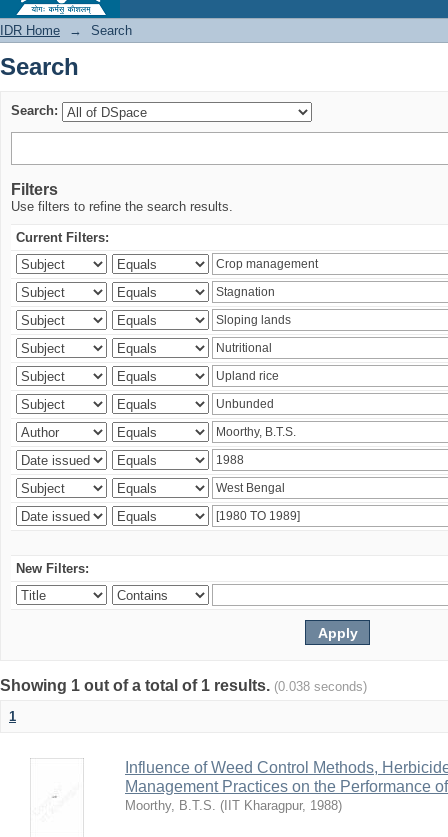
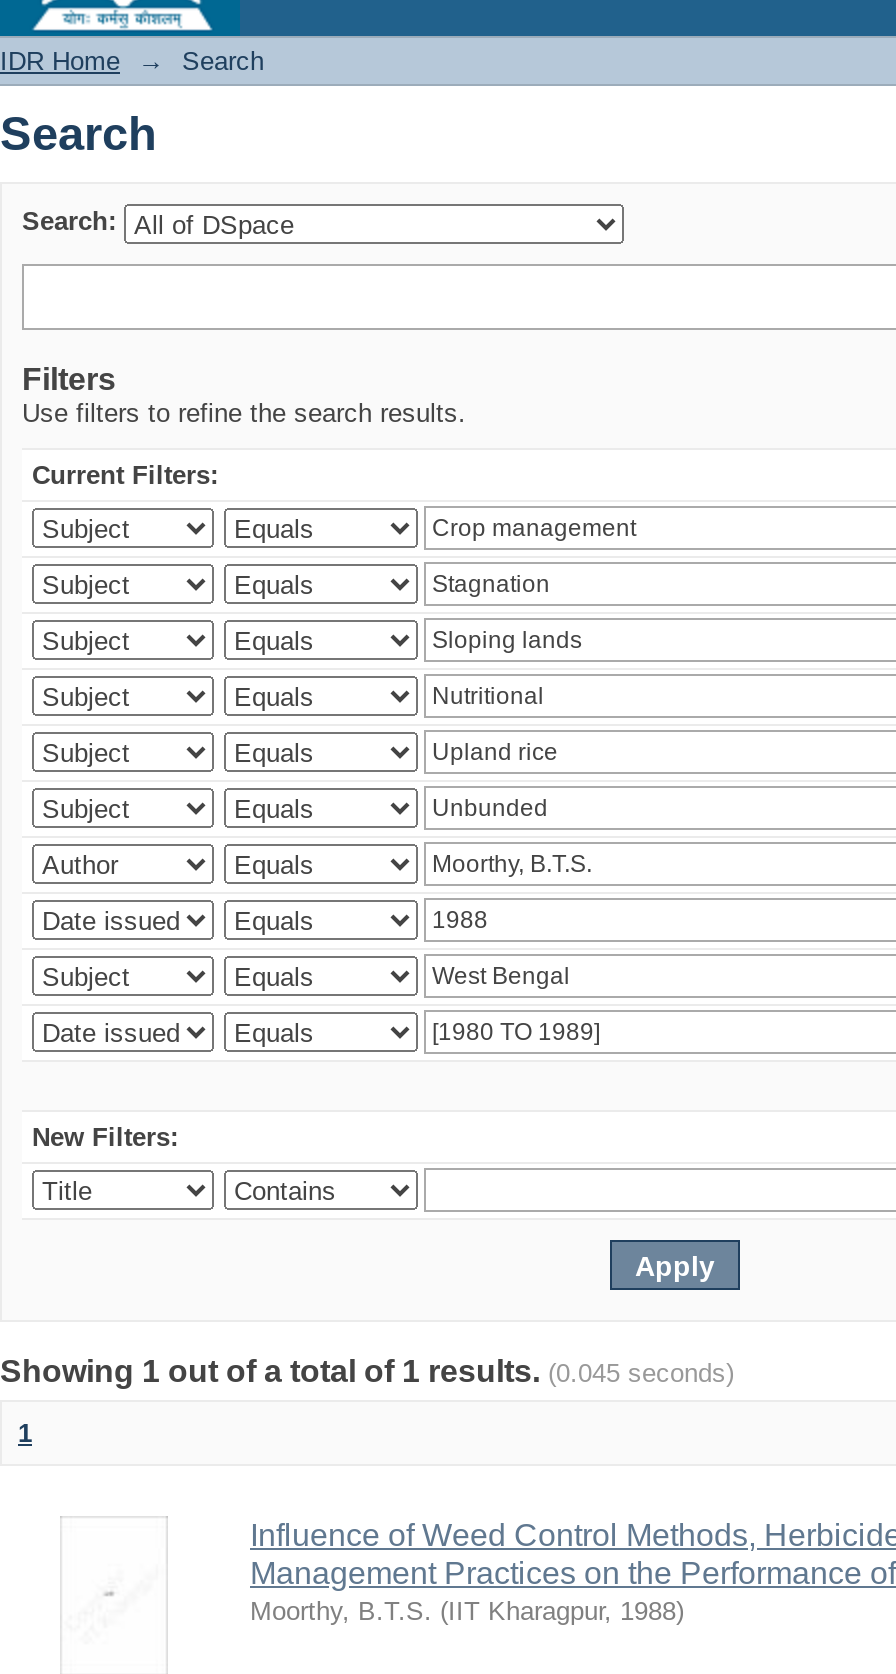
- Showing 1 out of a total of 1 results. (0.038 seconds)
+ Showing 1 out of a total of 1 results. (0.045 seconds)
